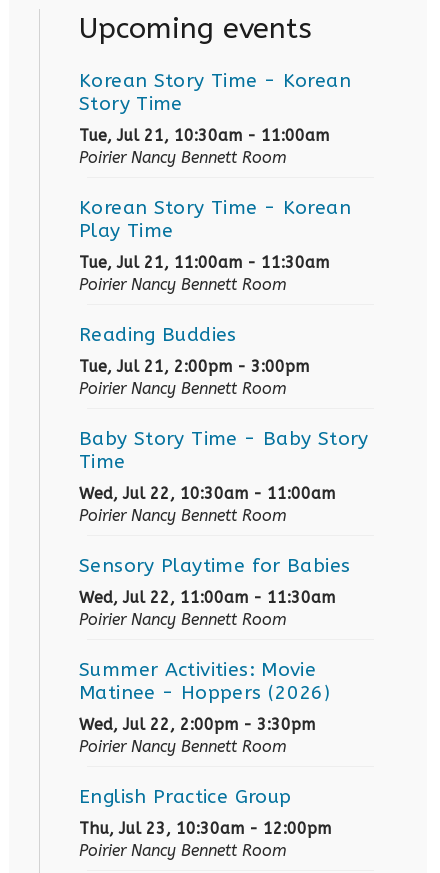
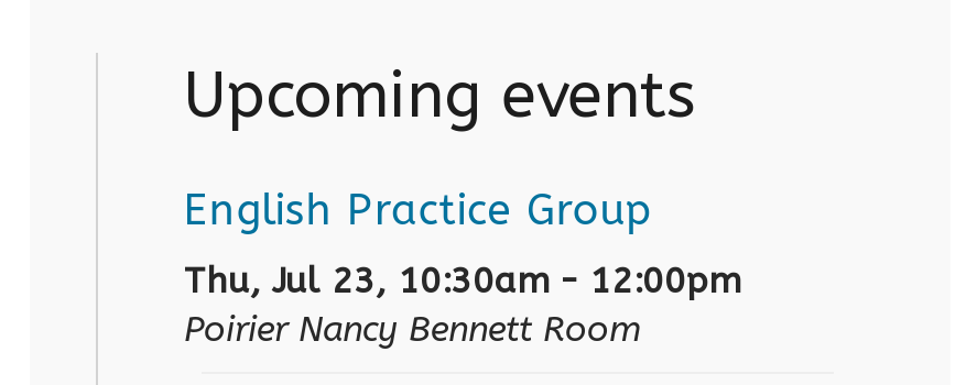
- Korean Story Time - Korean
- Story Time
- Tue, Jul 21, 10:30am - 11:00am
- Poirier Nancy Bennett Room
- Korean Story Time - Korean
- Play Time
- Tue, Jul 21, 11:00am - 11:30am
- Poirier Nancy Bennett Room
- Reading Buddies
- Tue, Jul 21, 2:00pm - 3:00pm
- Poirier Nancy Bennett Room
- Baby Story Time - Baby Story
- Time
- Wed, Jul 22, 10:30am - 11:00am
- Poirier Nancy Bennett Room
- Sensory Playtime for Babies
- Wed, Jul 22, 11:00am - 11:30am
- Poirier Nancy Bennett Room
- Summer Activities: Movie
- Matinee - Hoppers (2026)
- Wed, Jul 22, 2:00pm - 3:30pm
- Poirier Nancy Bennett Room
